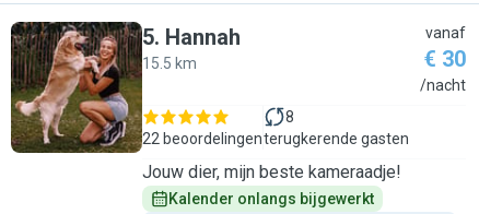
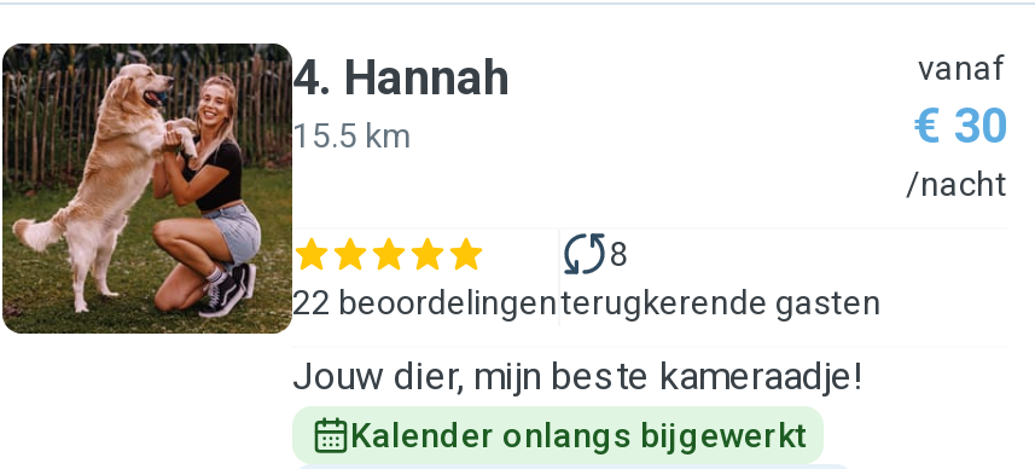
- 5. Hannah
+ 4. Hannah
